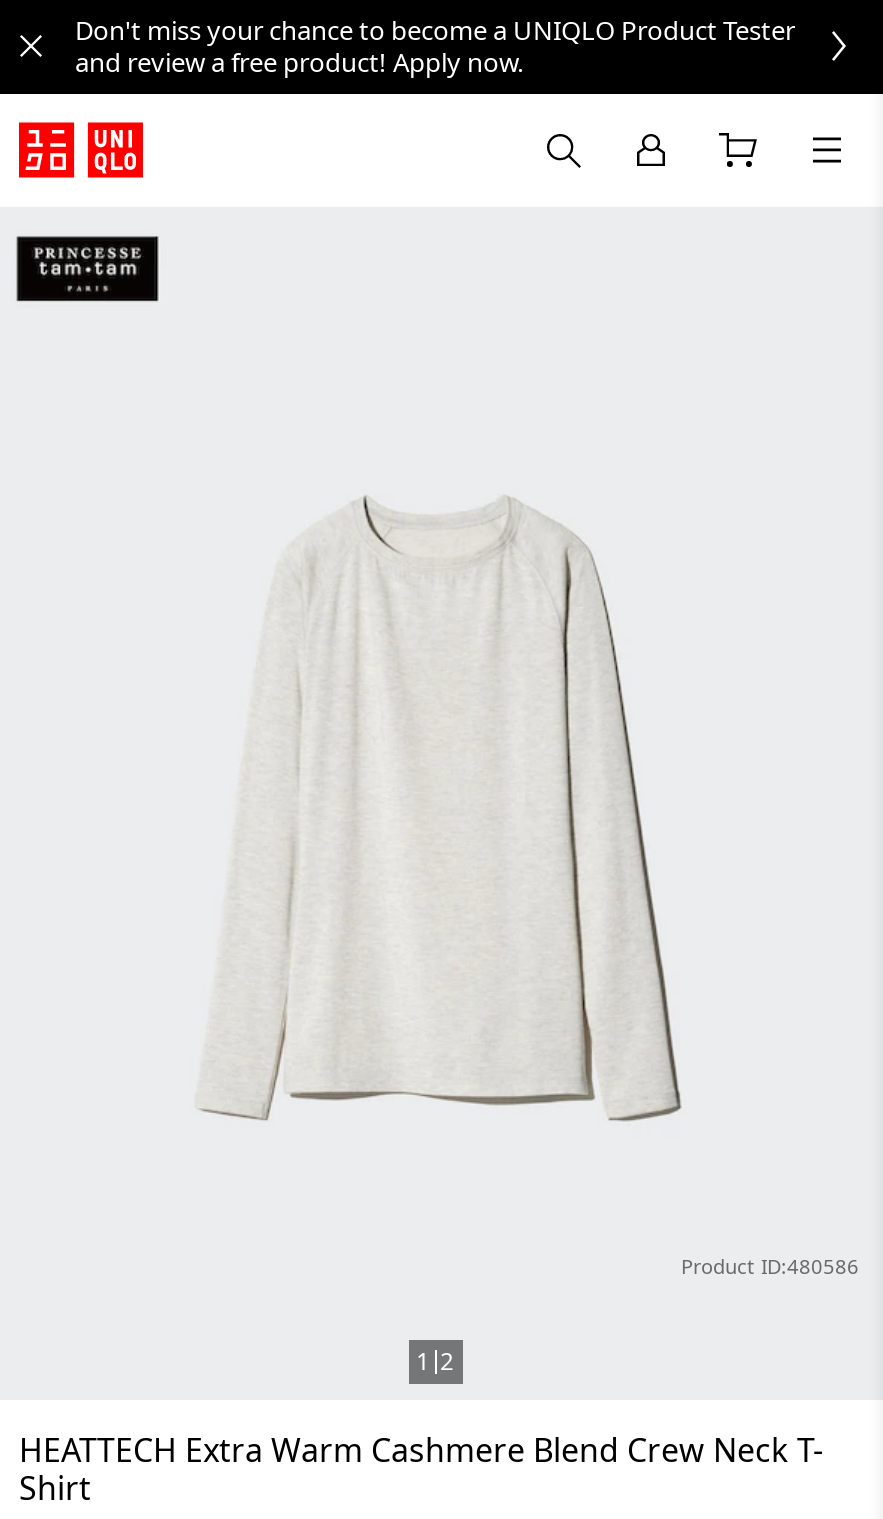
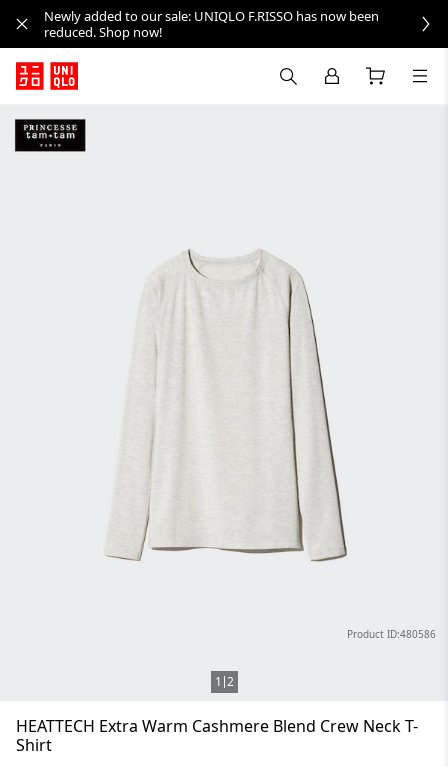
- Don't miss your chance to become a UNIQLO Product Tester
- and review a free product! Apply now.
+ Newly added to our sale: UNIQLO F.RISSO has now been
+ reduced. Shop now!
